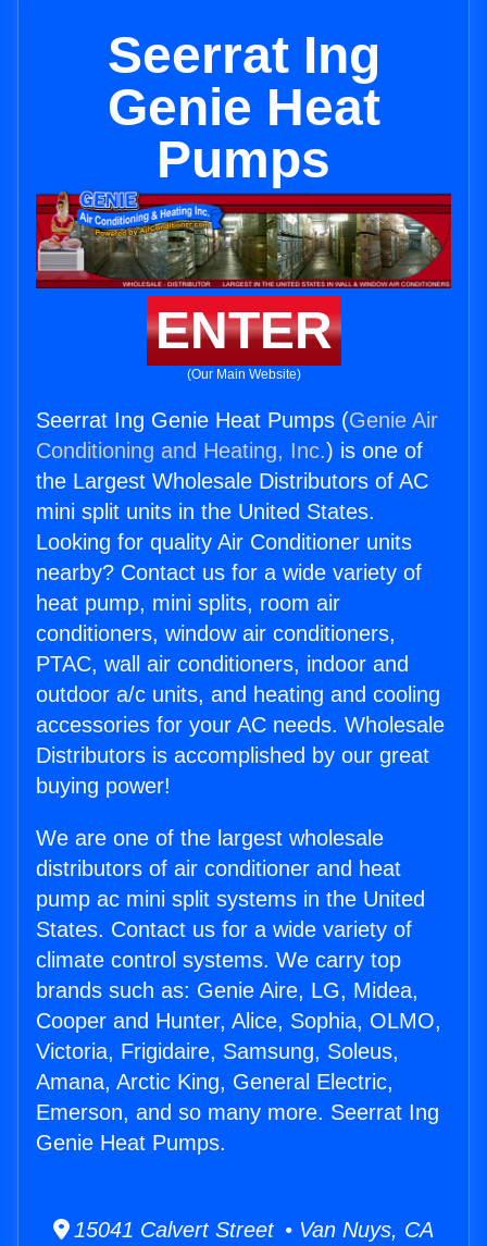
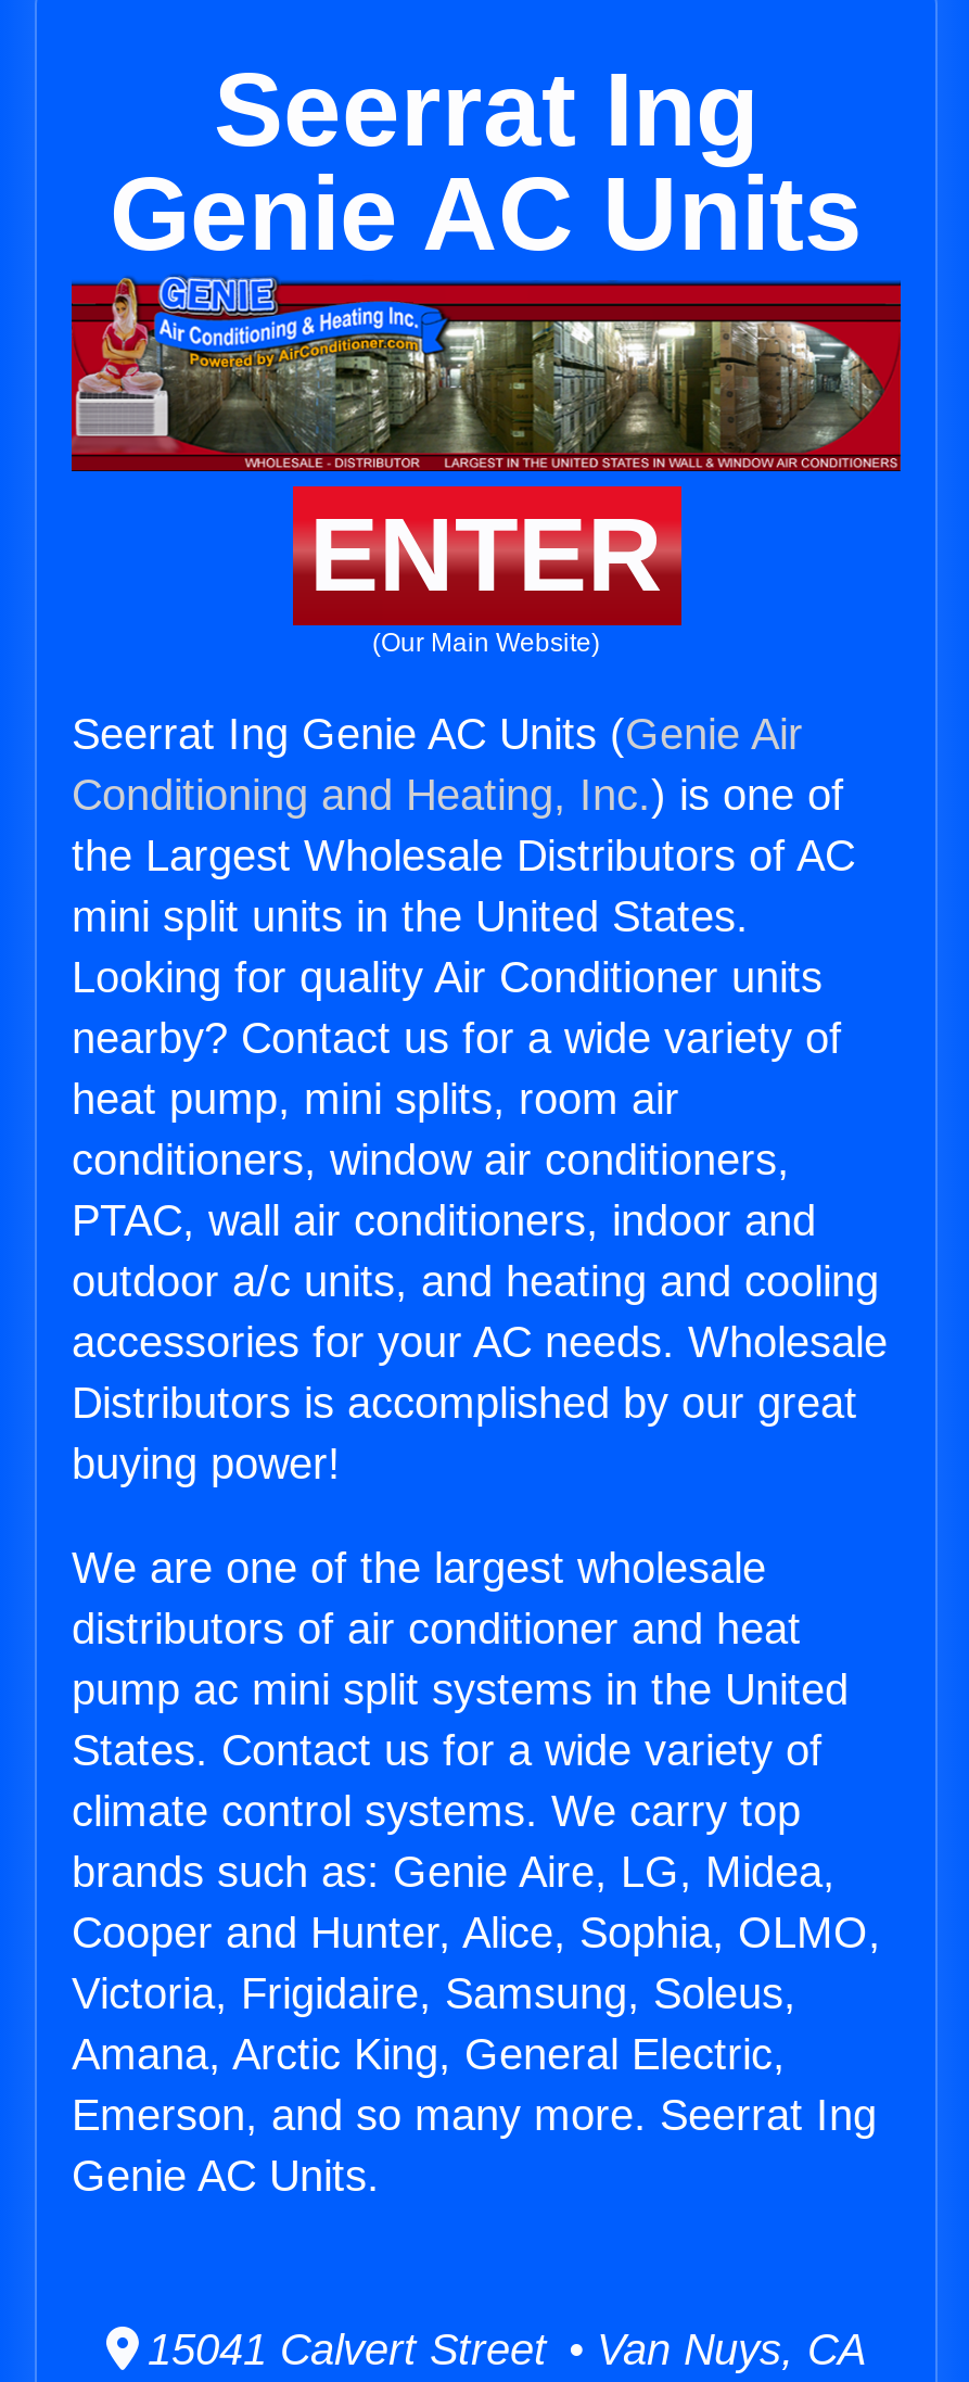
- Genie Heat
- Pumps
+ Genie AC Units

- Seerrat Ing Genie Heat Pumps (Genie Air
+ Seerrat Ing Genie AC Units (Genie Air

- Genie Heat Pumps.
+ Genie AC Units.
